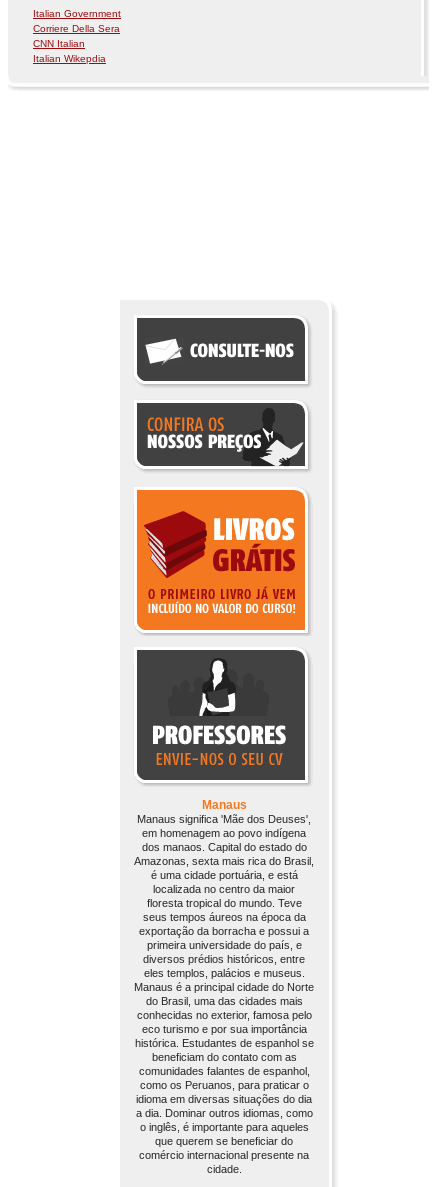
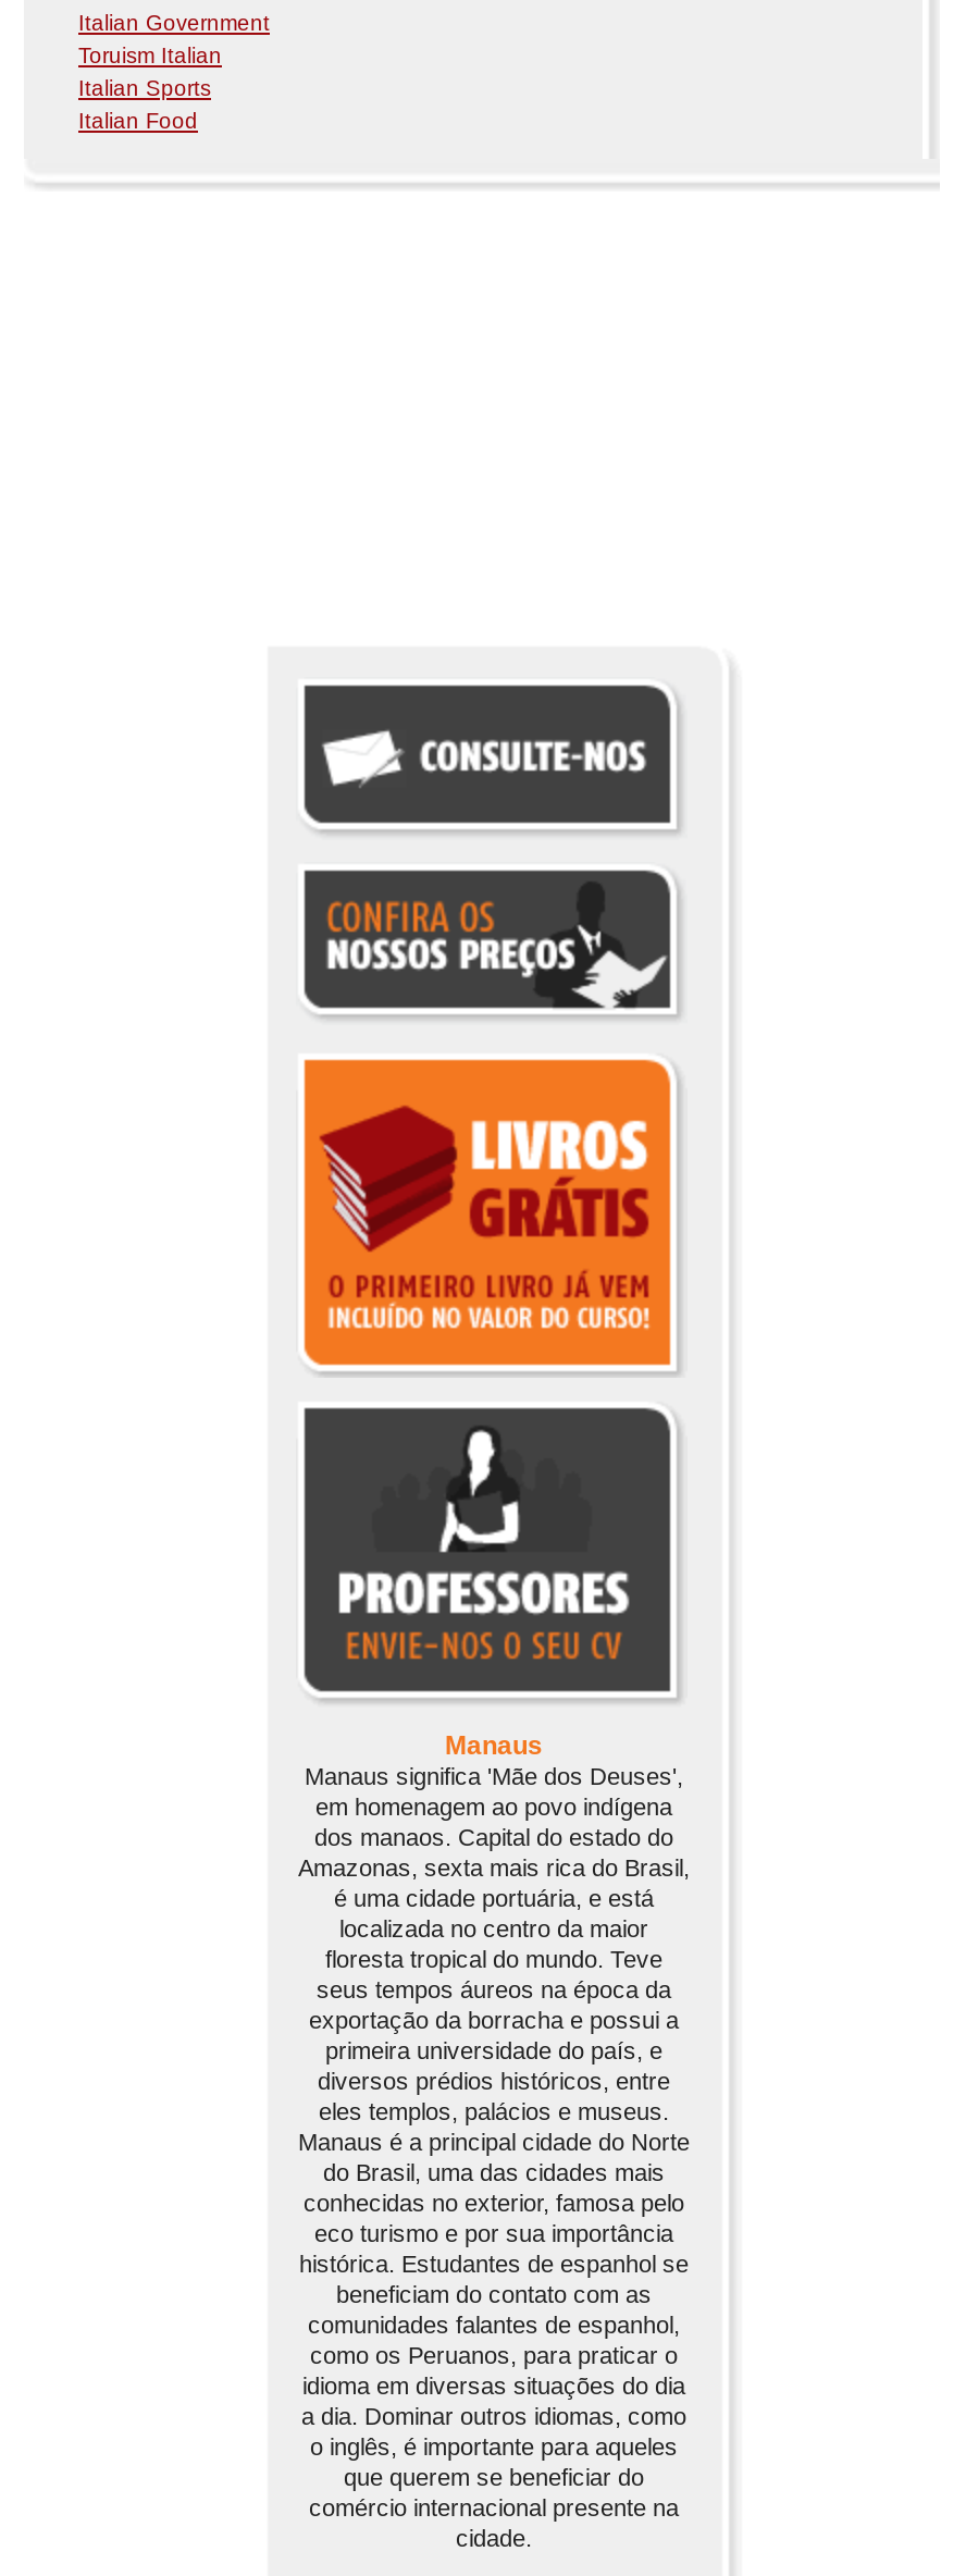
- Corriere Della Sera
- CNN Italian
- Italian Wikepdia
+ Toruism Italian
+ Italian Sports
+ Italian Food
